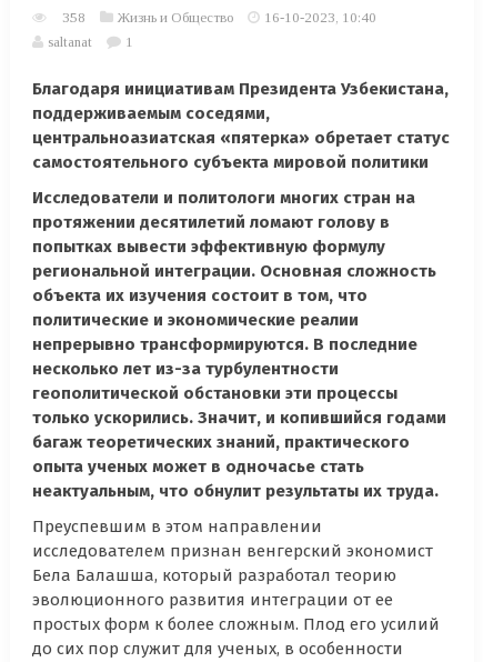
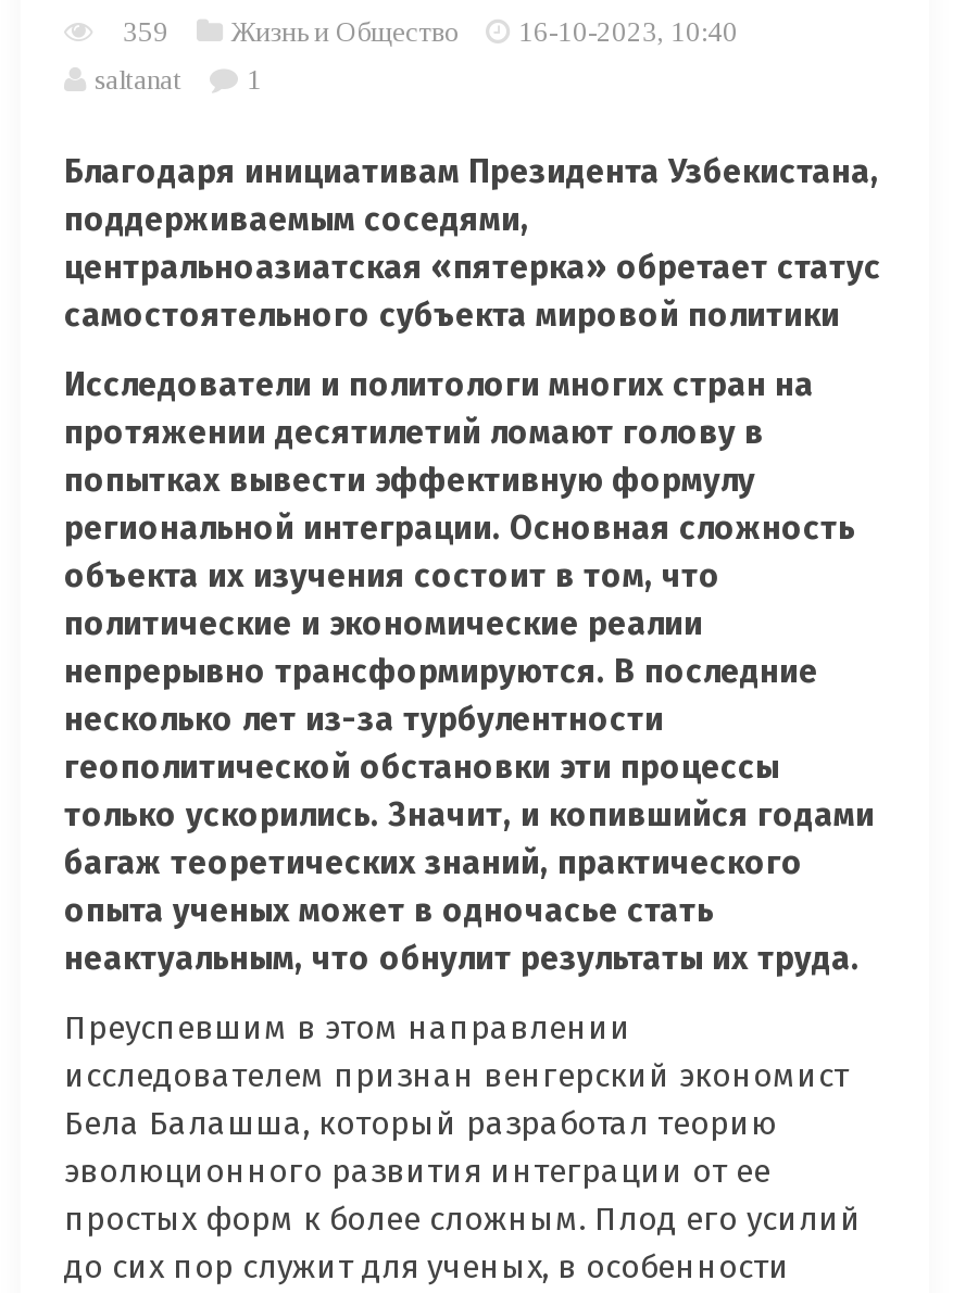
- 358 Жизнь и Общество 16-10-2023, 10:40
+ 359 Жизнь и Общество 16-10-2023, 10:40
